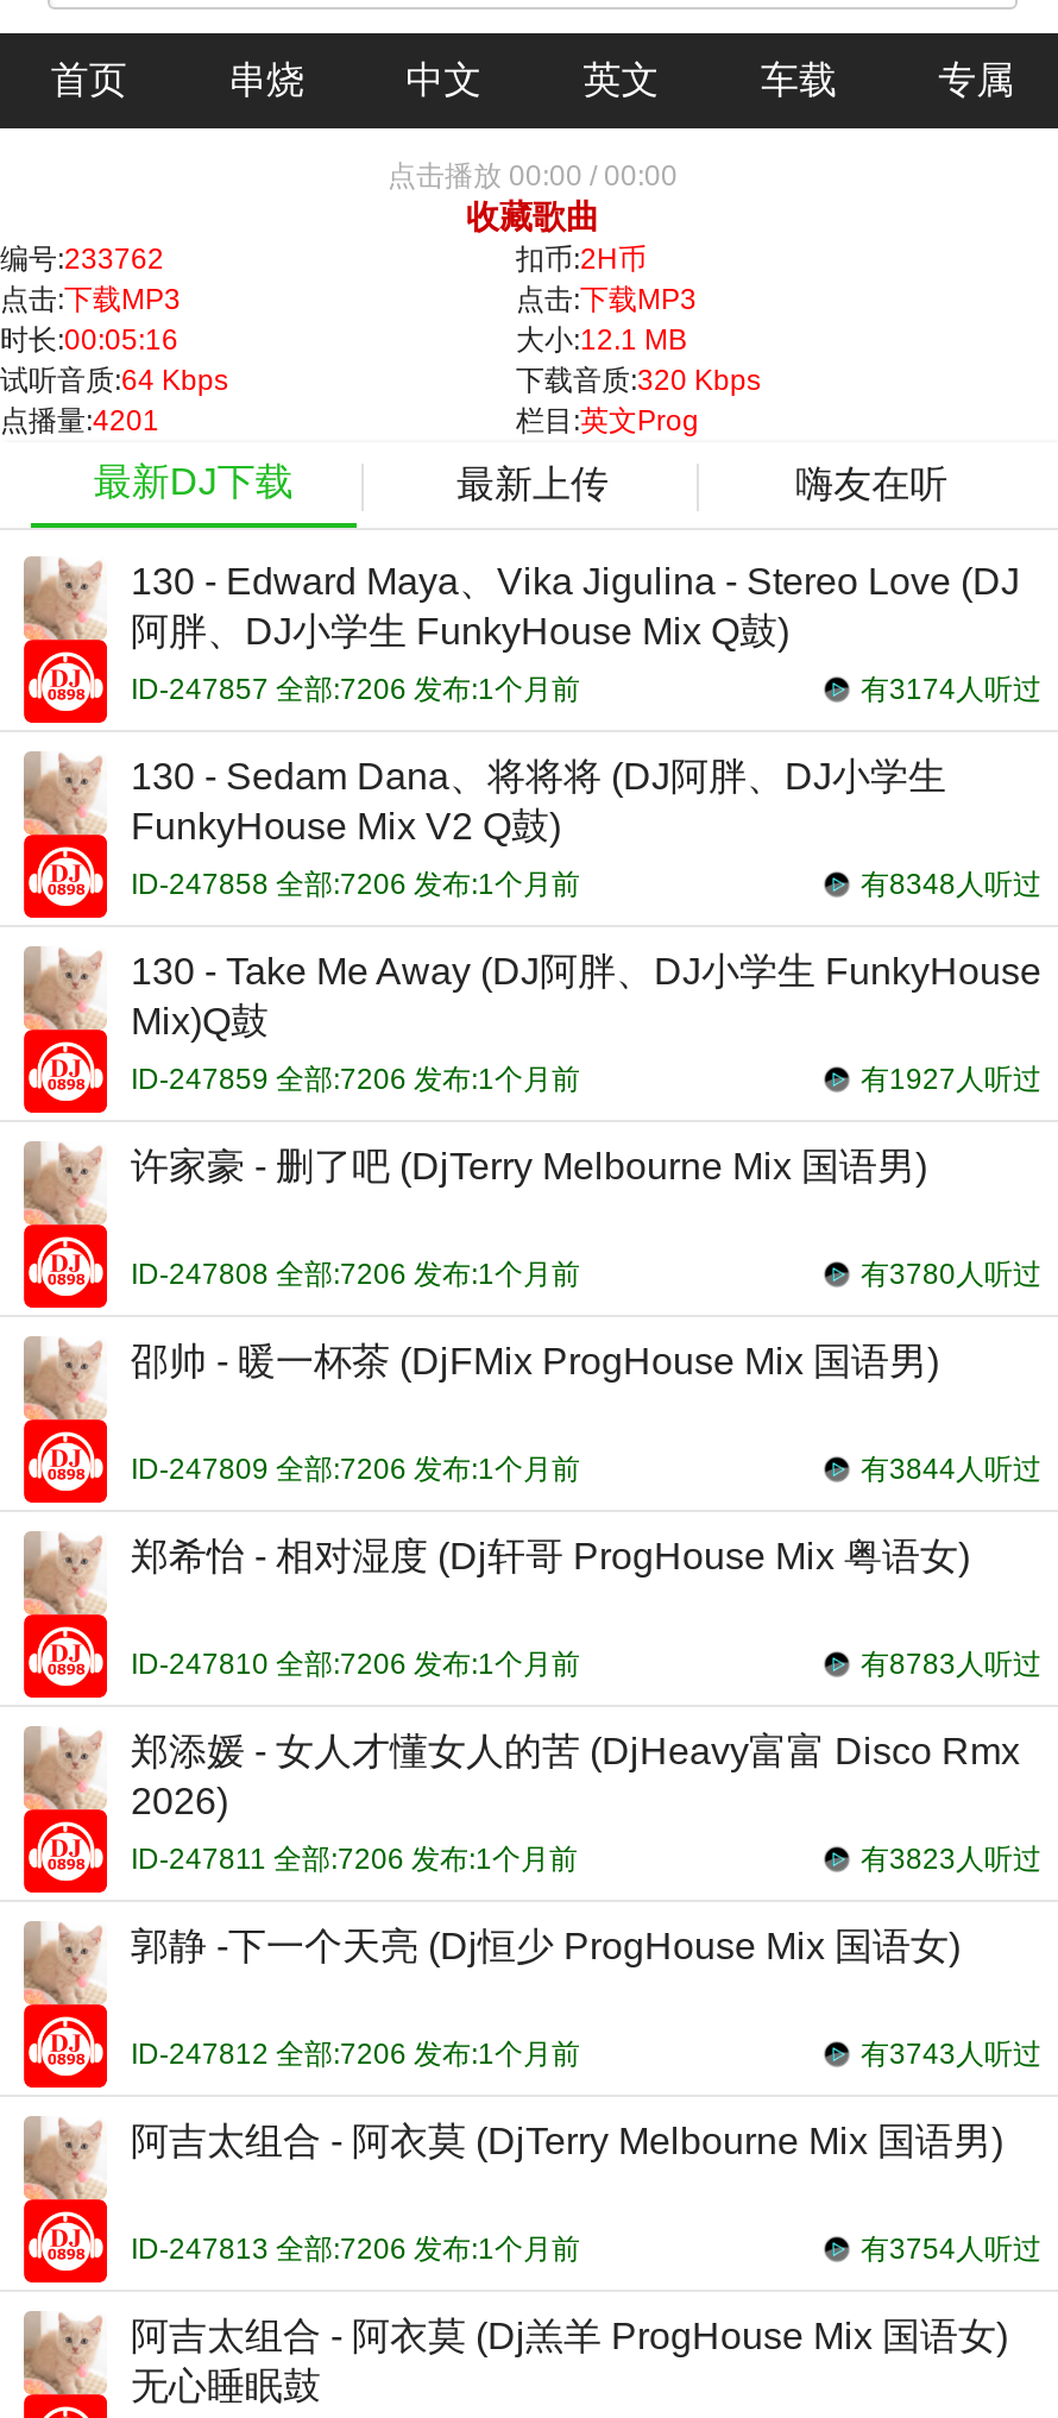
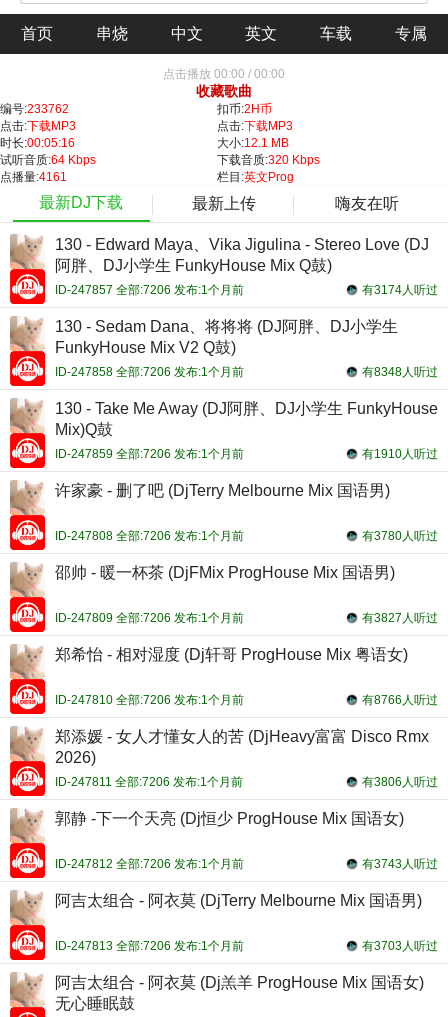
- 点播量:4201
+ 点播量:4161

- 有1927人听过
+ 有1910人听过

- 有3844人听过
+ 有3827人听过

- 有8783人听过
+ 有8766人听过

- 有3823人听过
+ 有3806人听过

- 有3754人听过
+ 有3703人听过
